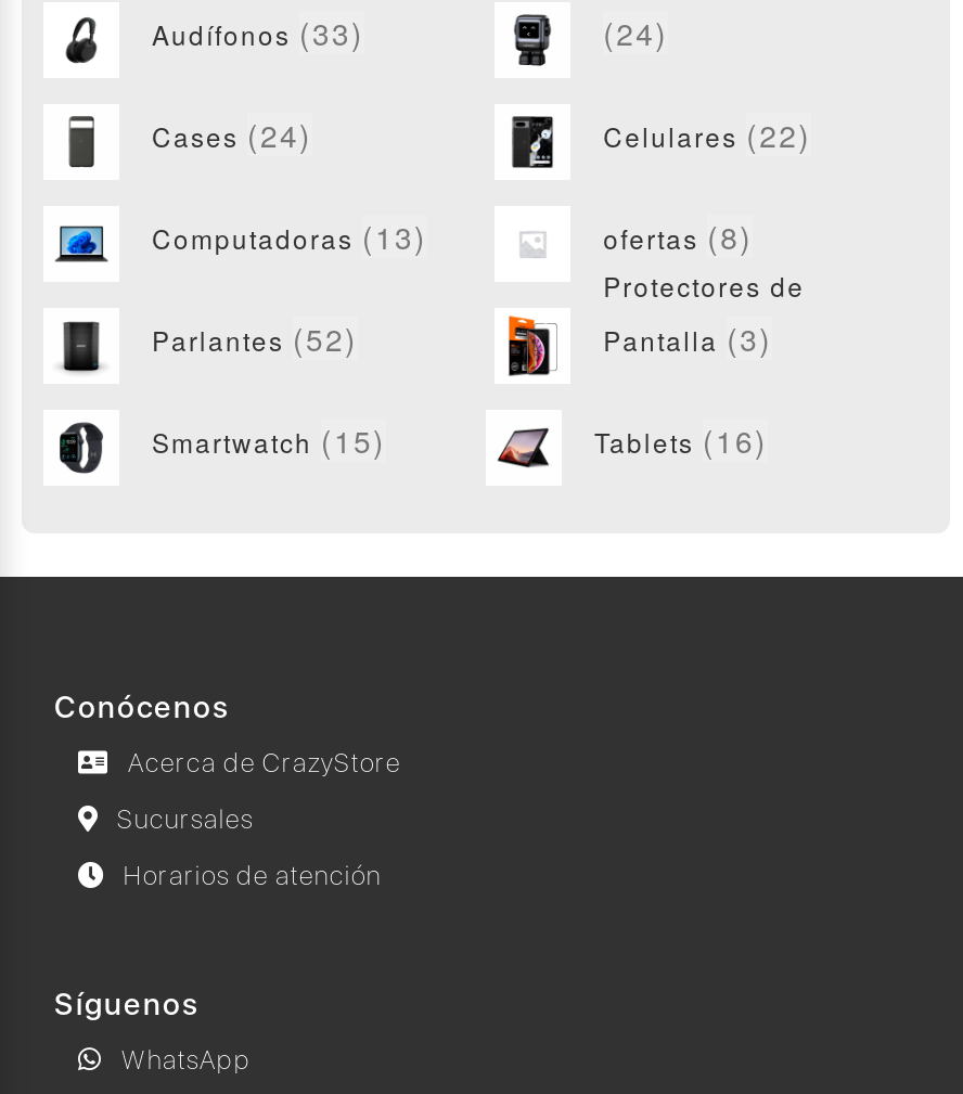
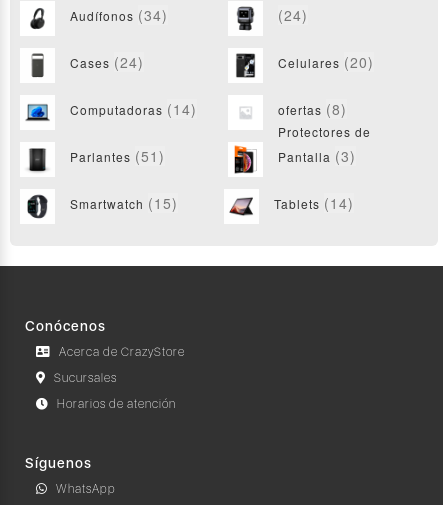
- Audífonos (33)
+ Audífonos (34)

- Celulares (22)
+ Celulares (20)

- Computadoras (13)
+ Computadoras (14)

- Parlantes (52)
+ Parlantes (51)

- Tablets (16)
+ Tablets (14)
